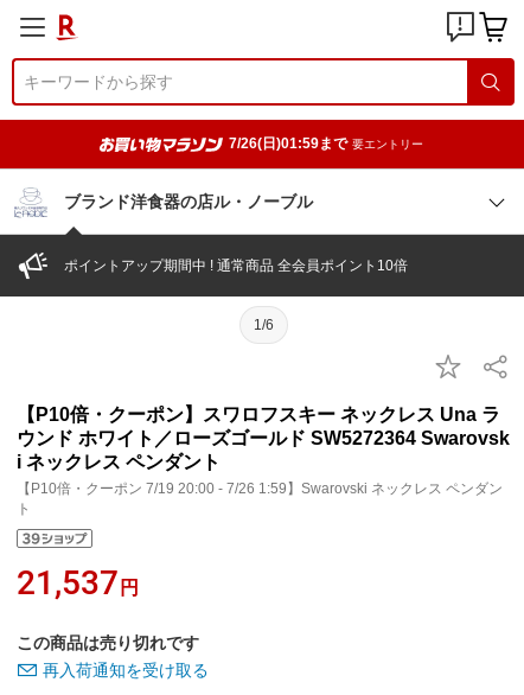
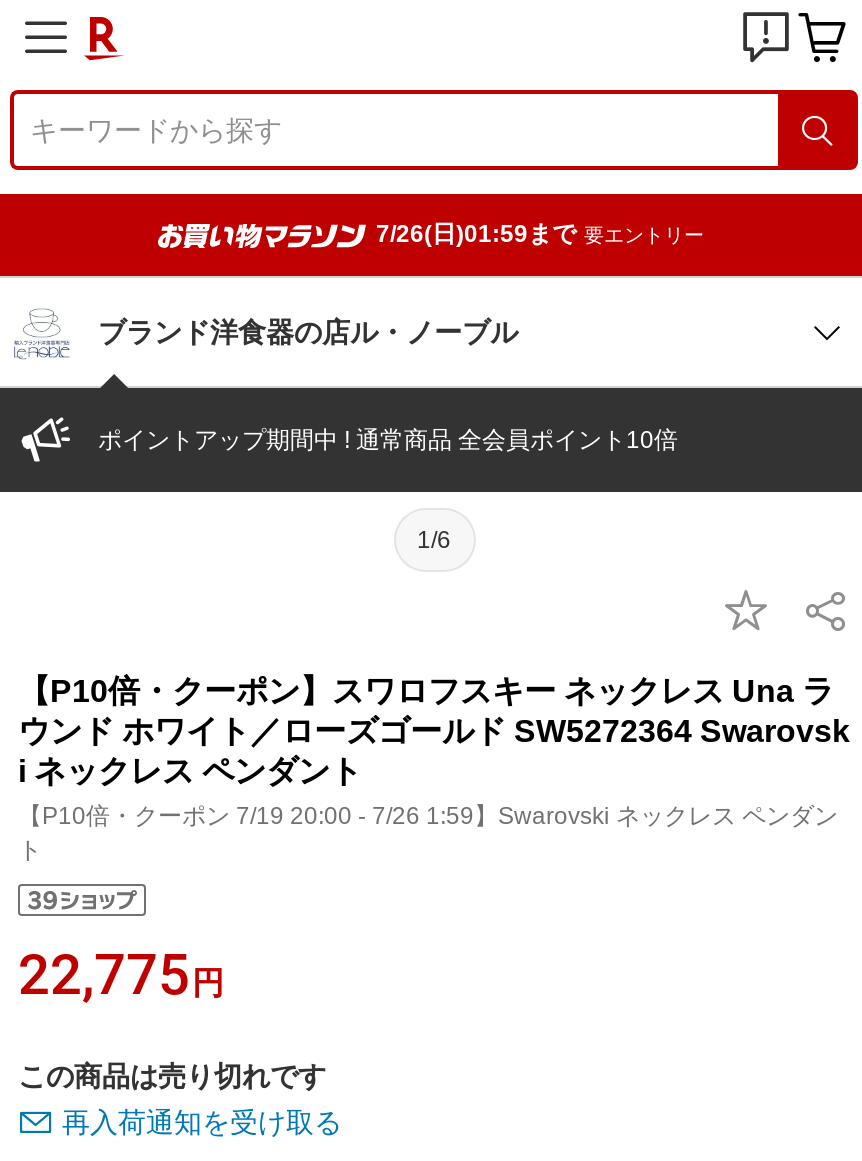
- 21,537円
+ 22,775円
